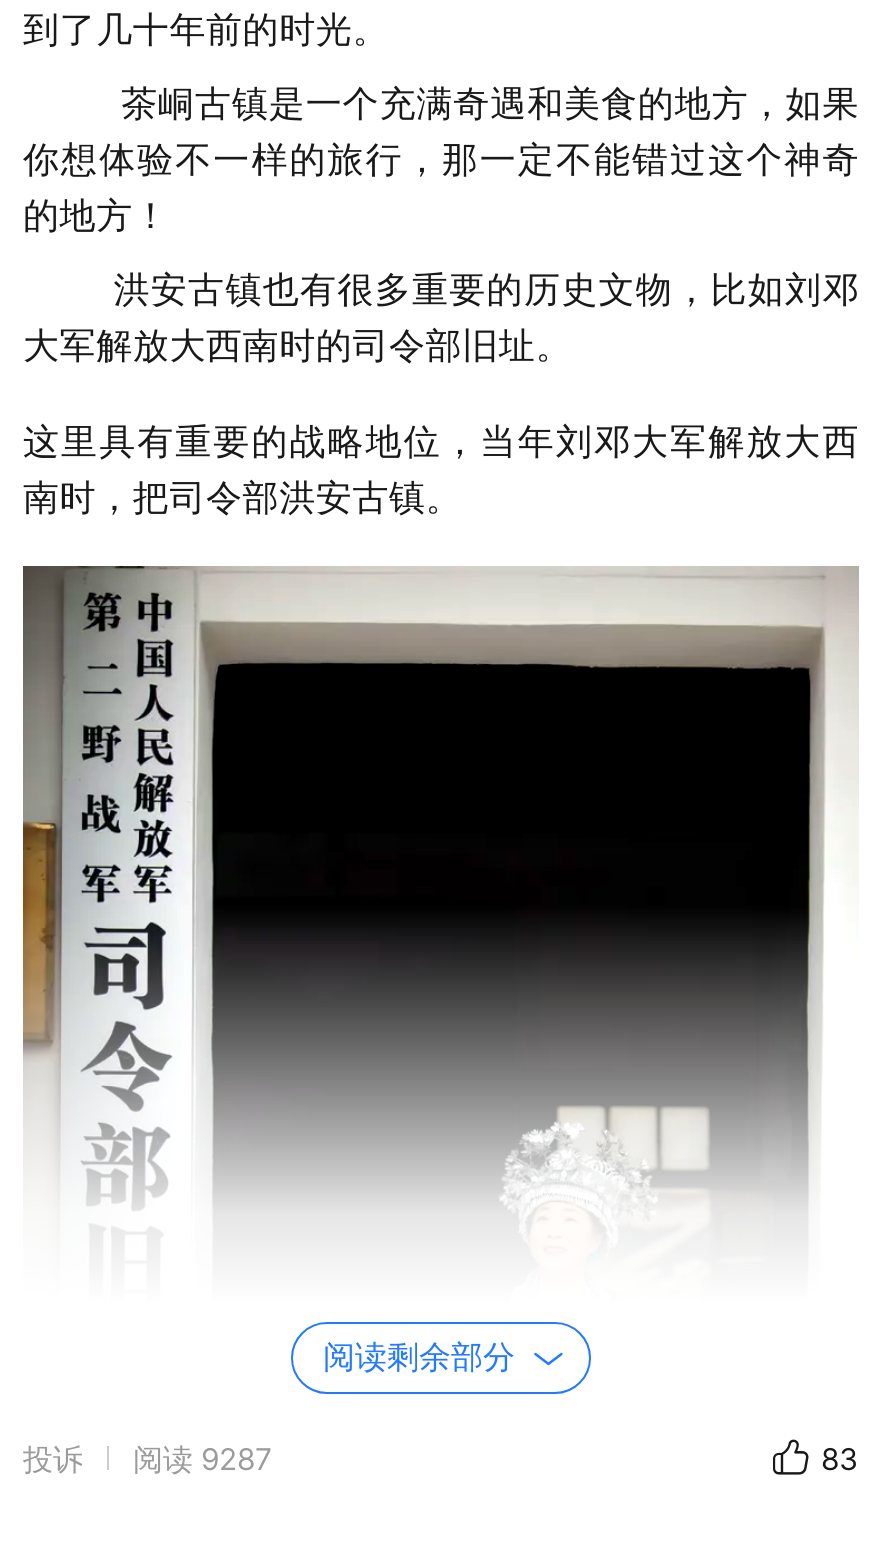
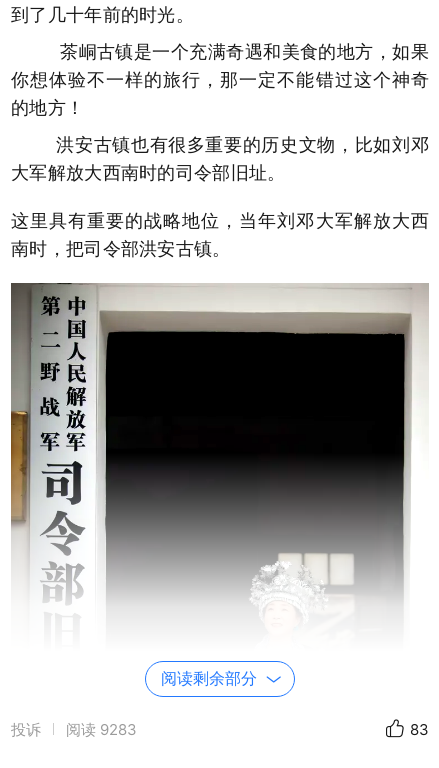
- 投诉 阅读 9287
+ 投诉 阅读 9283
